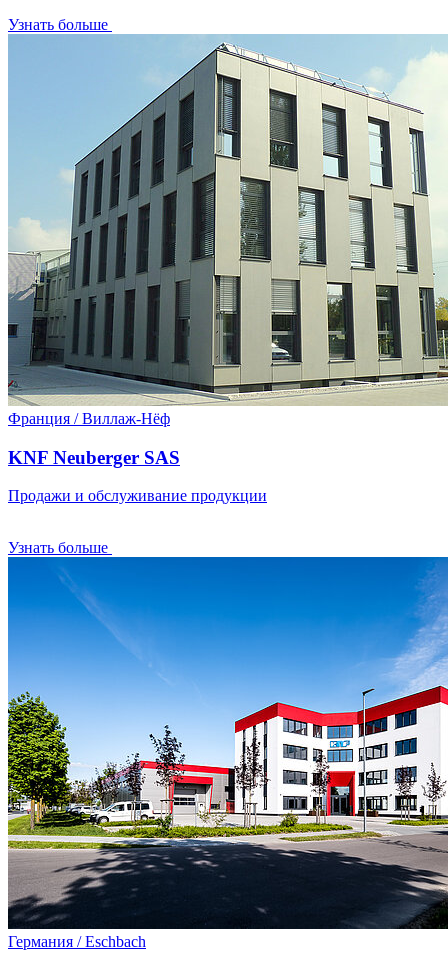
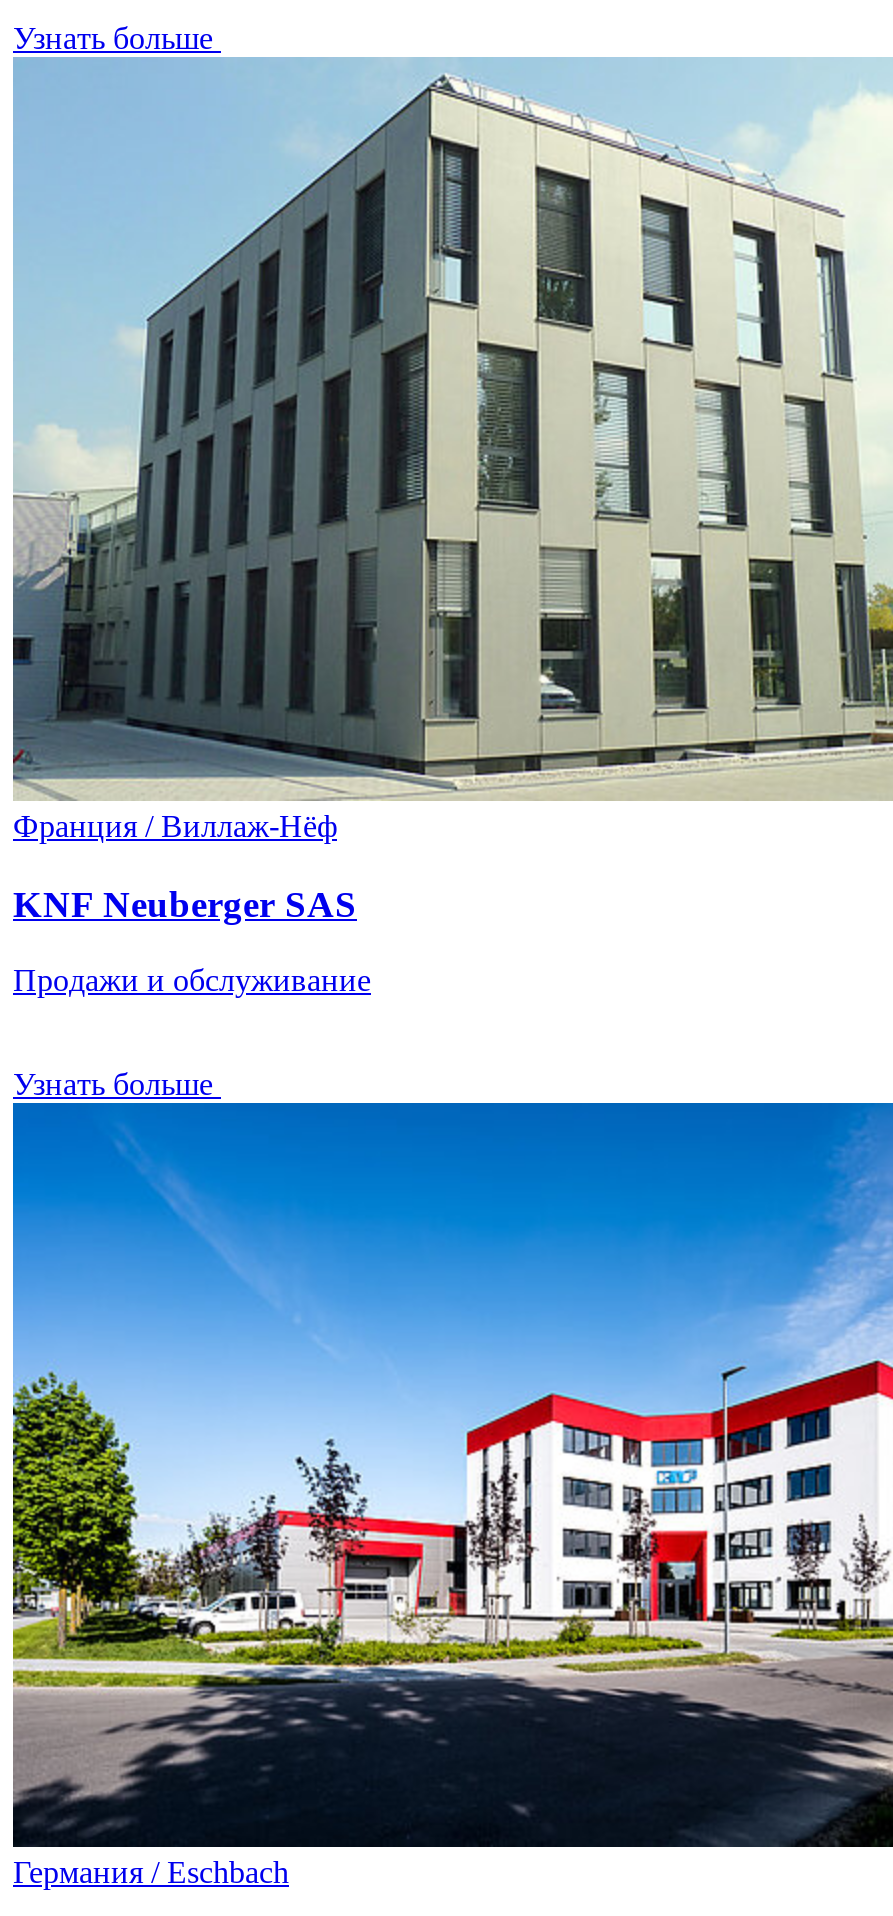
- Продажи и обслуживание продукции
+ Продажи и обслуживание
